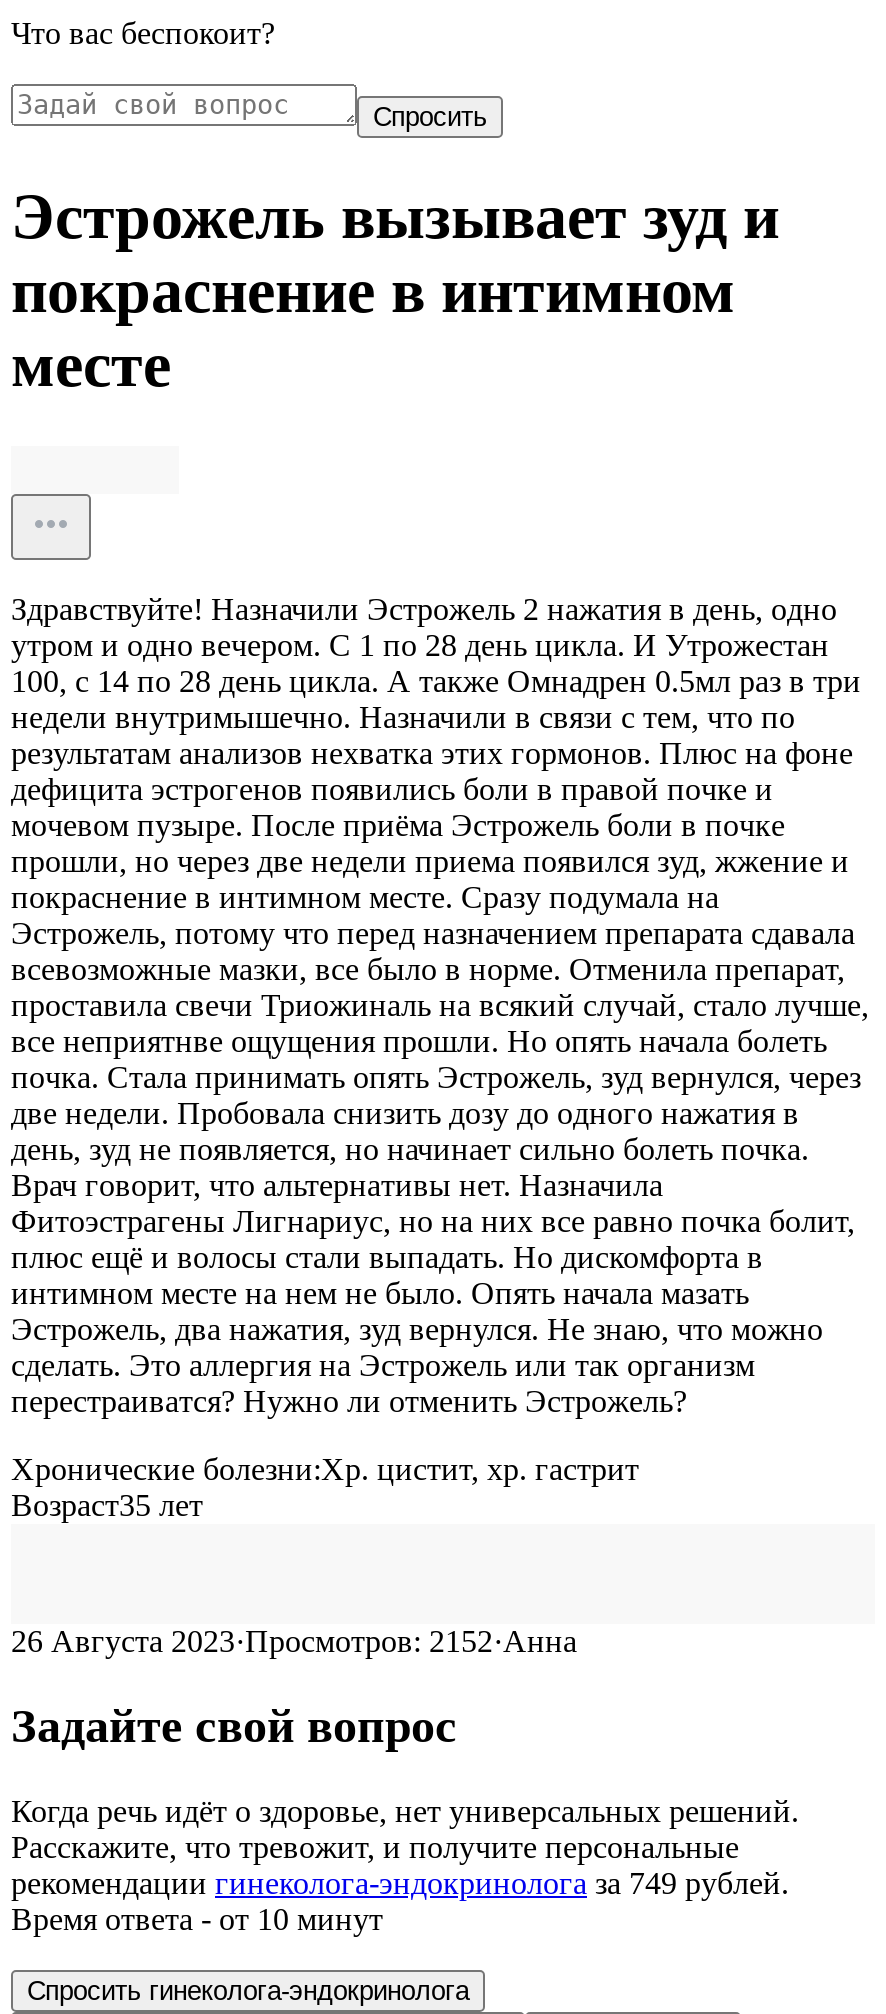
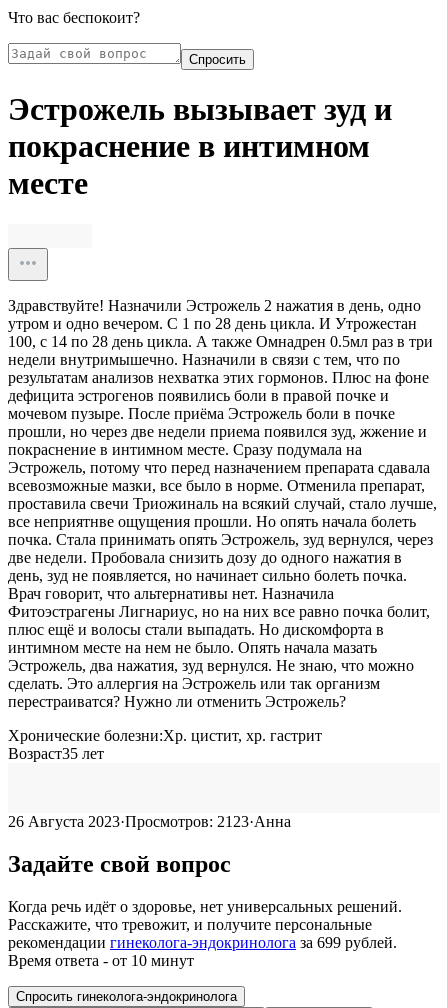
- 26 Августа 2023·Просмотров: 2152 · Анна
+ 26 Августа 2023·Просмотров: 2123 · Анна

- рекомендации гинеколога-эндокринолога за 749 рублей.
+ рекомендации гинеколога-эндокринолога за 699 рублей.
